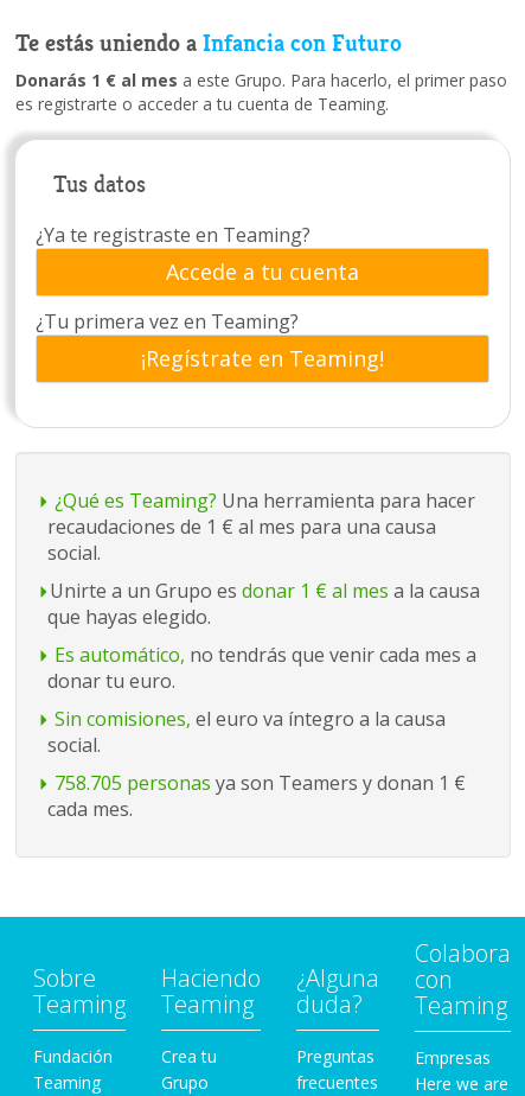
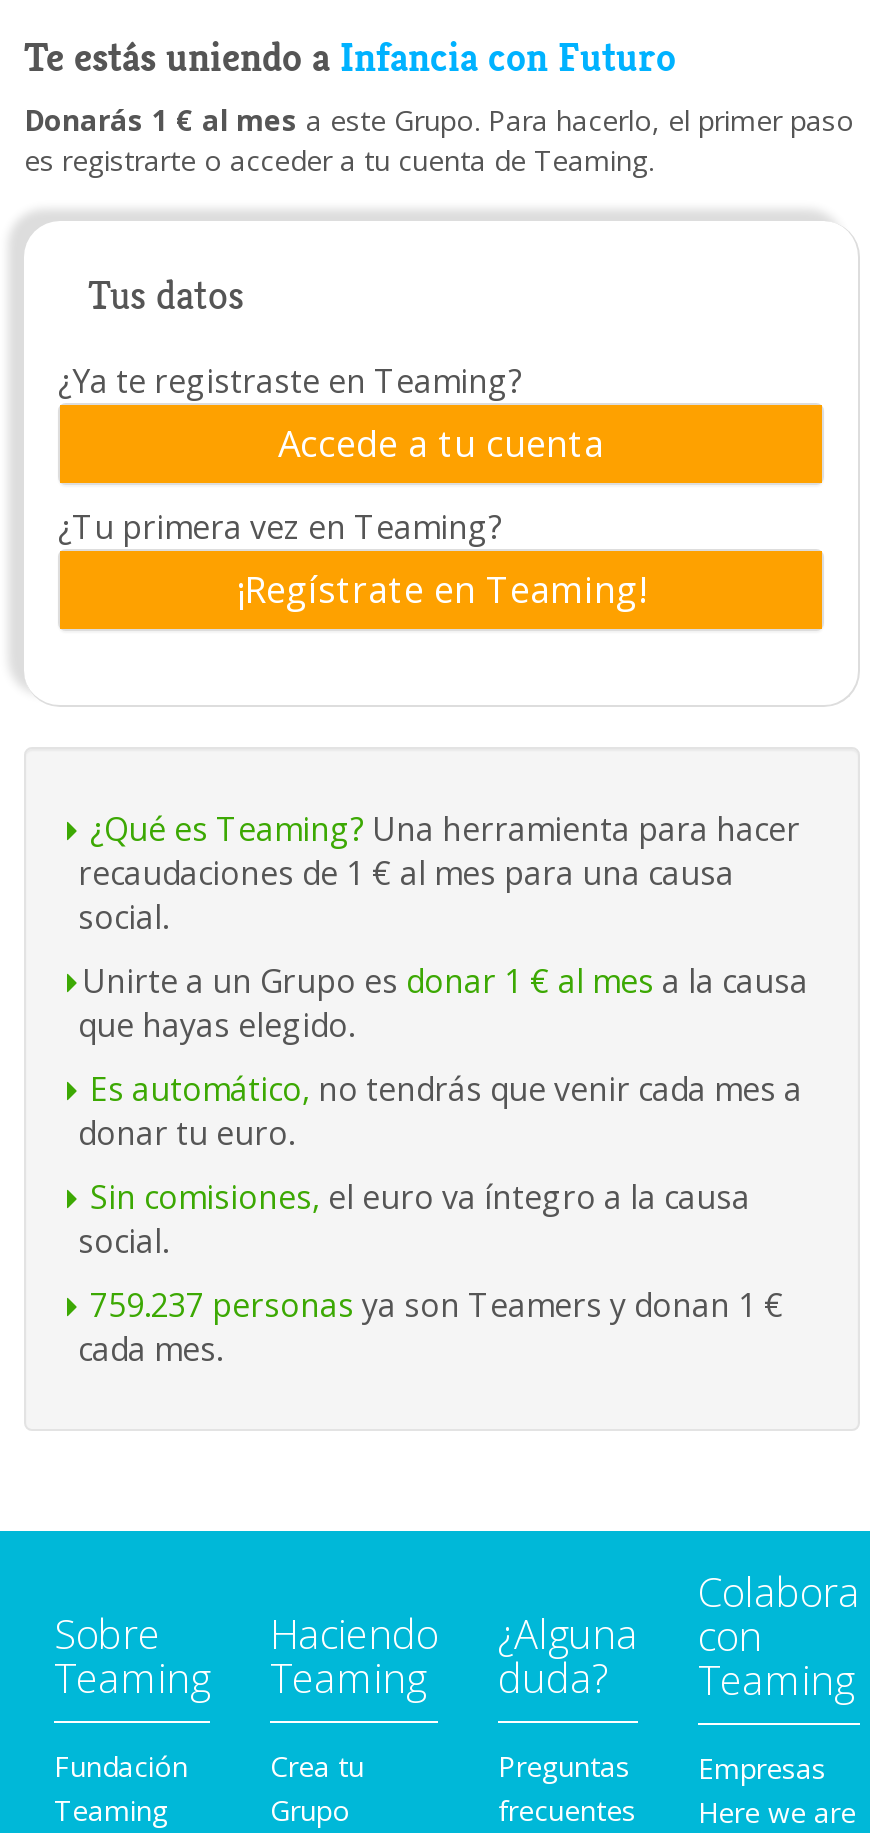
- 758.705 personas ya son Teamers y donan 1 €
+ 759.237 personas ya son Teamers y donan 1 €
